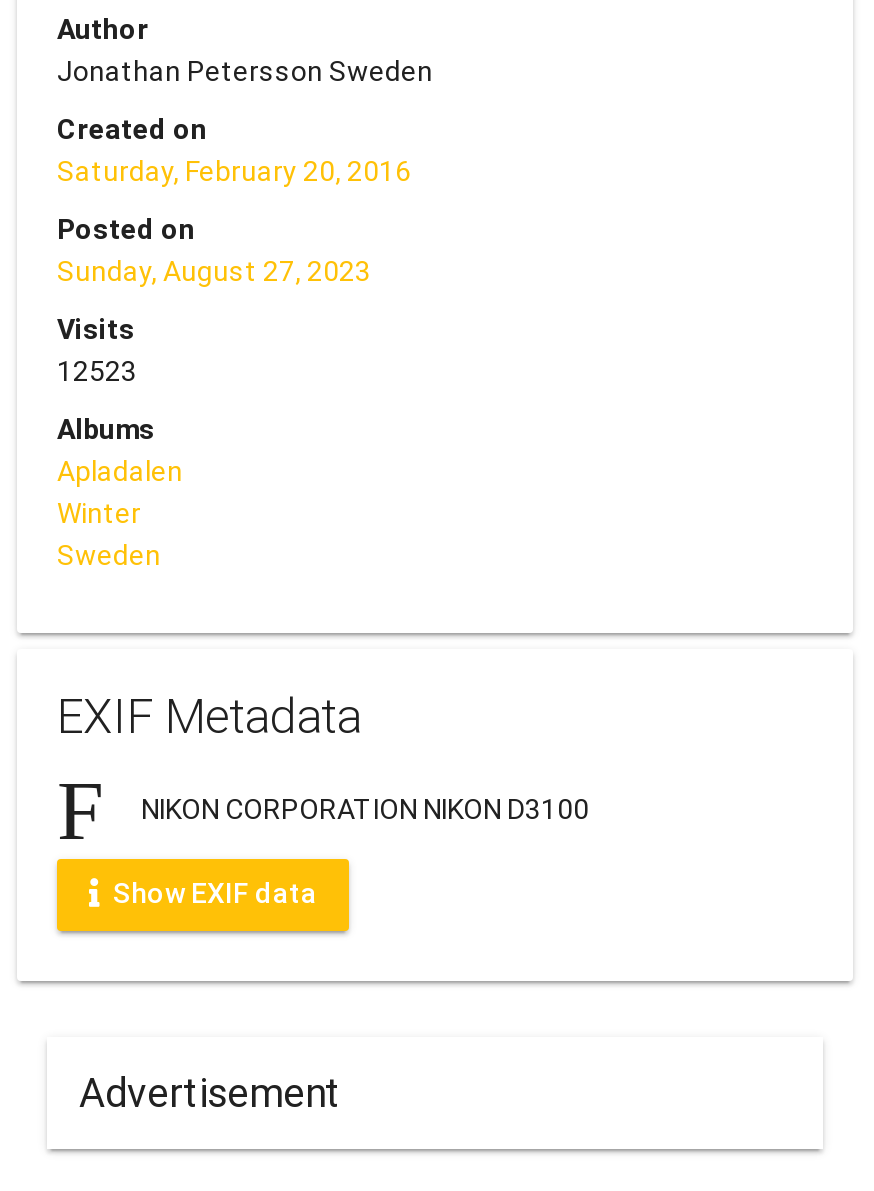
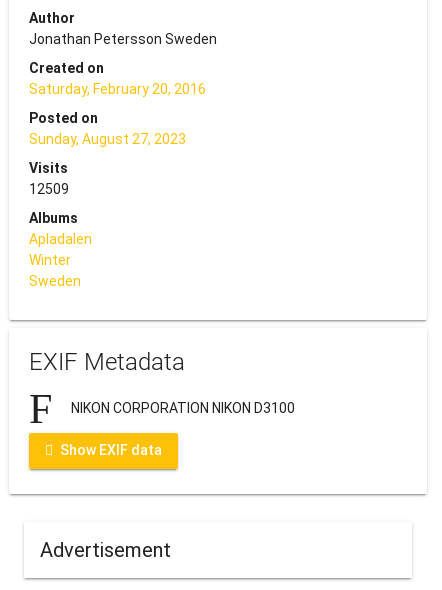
- 12523
+ 12509
